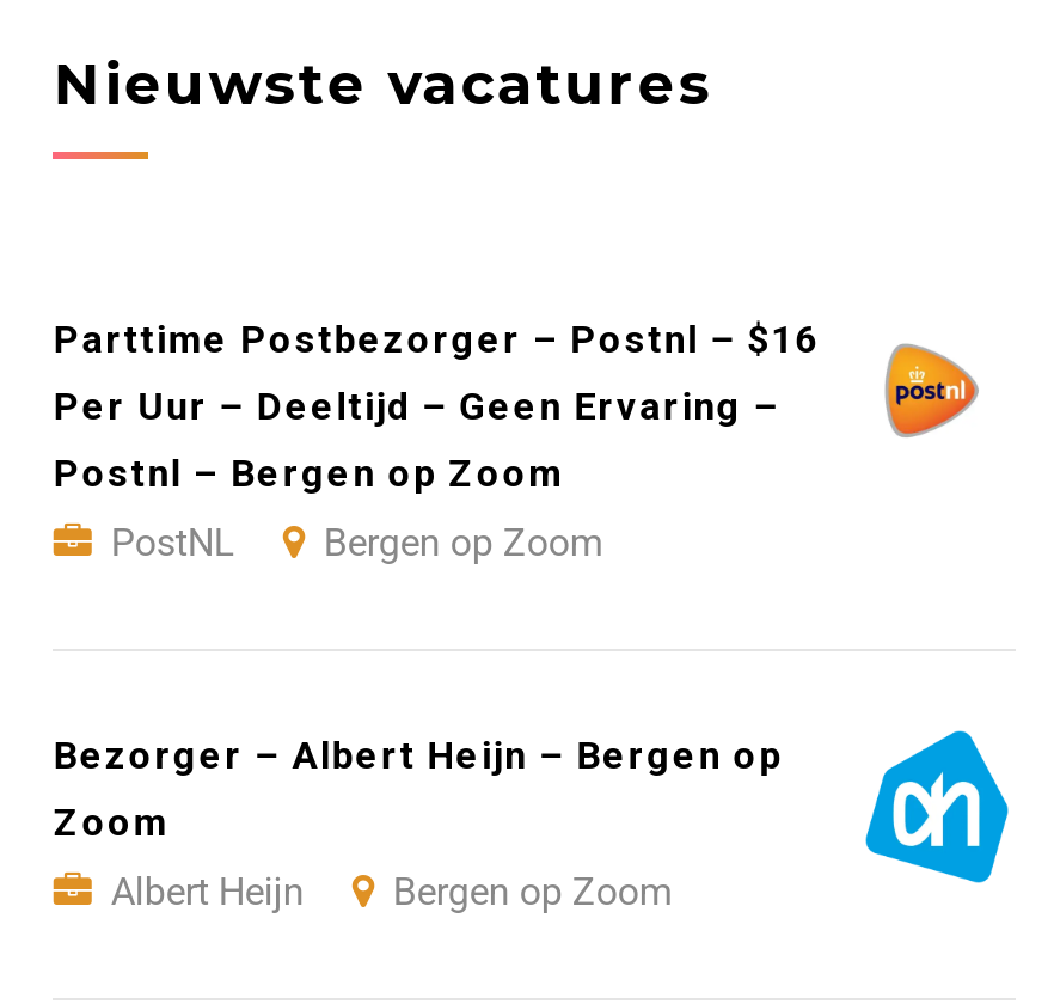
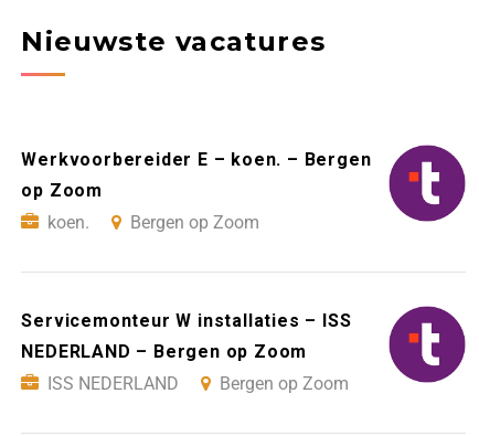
- [image]
- Parttime Postbezorger – Postnl – $16
- Per Uur – Deeltijd – Geen Ervaring –
- Postnl – Bergen op Zoom
- PostNL
+ [image]
+ Werkvoorbereider E – koen. – Bergen
+ op Zoom
+ koen.

- [image]
- Bezorger – Albert Heijn – Bergen op
+ [image]
+ Servicemonteur W installaties – ISS

- Zoom
+ NEDERLAND – Bergen op Zoom

- Albert Heijn
+ ISS NEDERLAND
